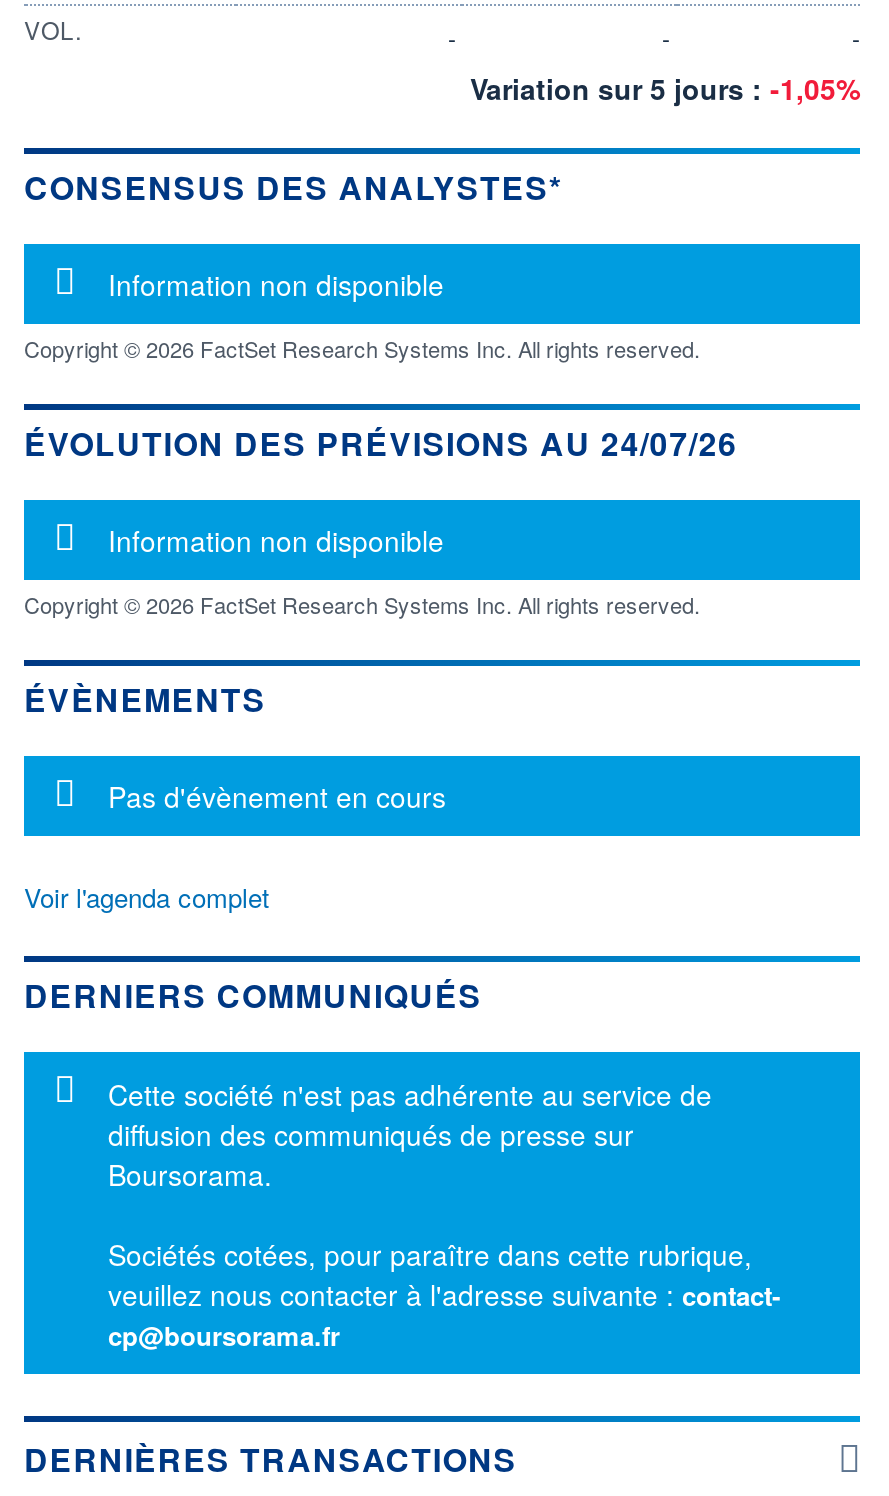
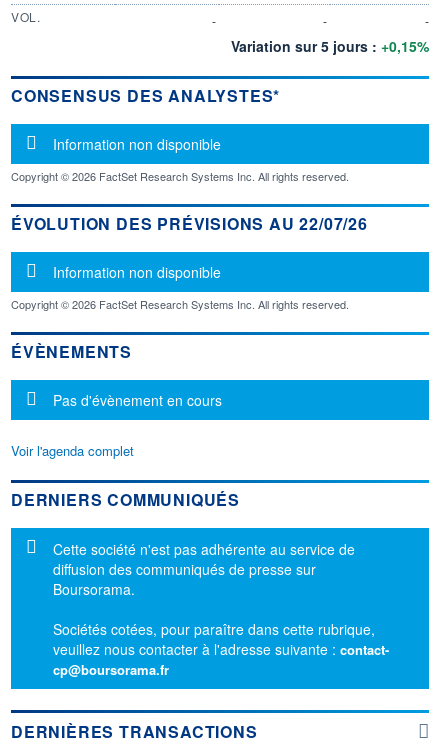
- Variation sur 5 jours : -1,05%
+ Variation sur 5 jours : +0,15%

- ÉVOLUTION DES PRÉVISIONS AU 24/07/26
+ ÉVOLUTION DES PRÉVISIONS AU 22/07/26
